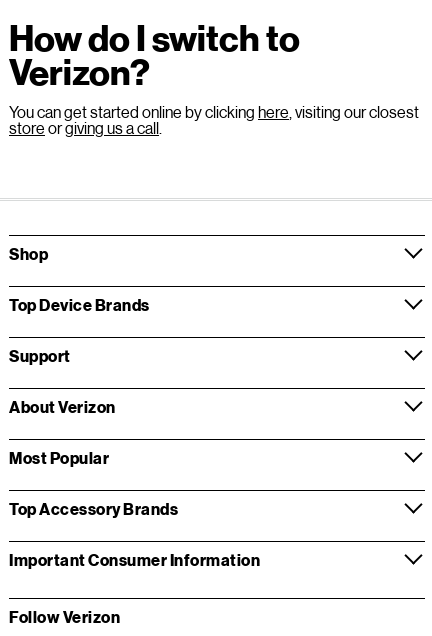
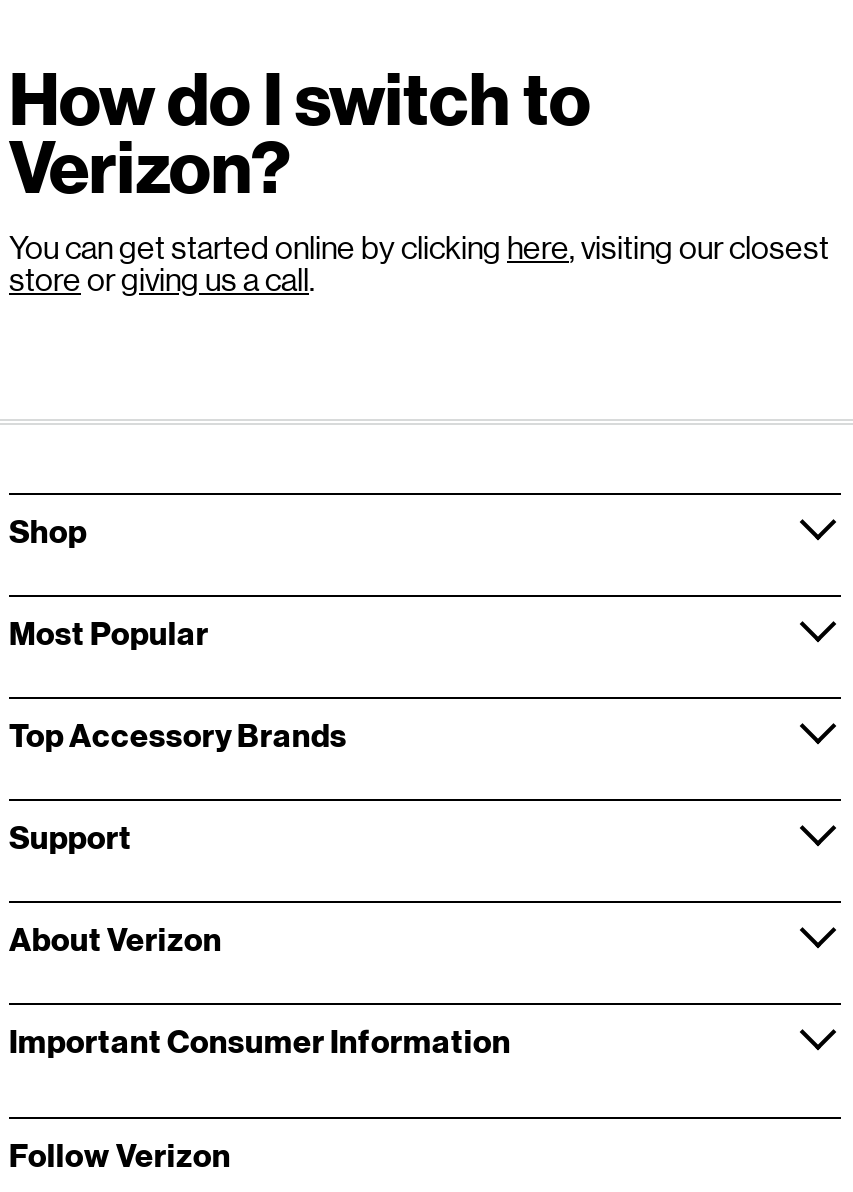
- Top Device Brands

moved down: Support | About Verizon

moved up: Most Popular | Top Accessory Brands
